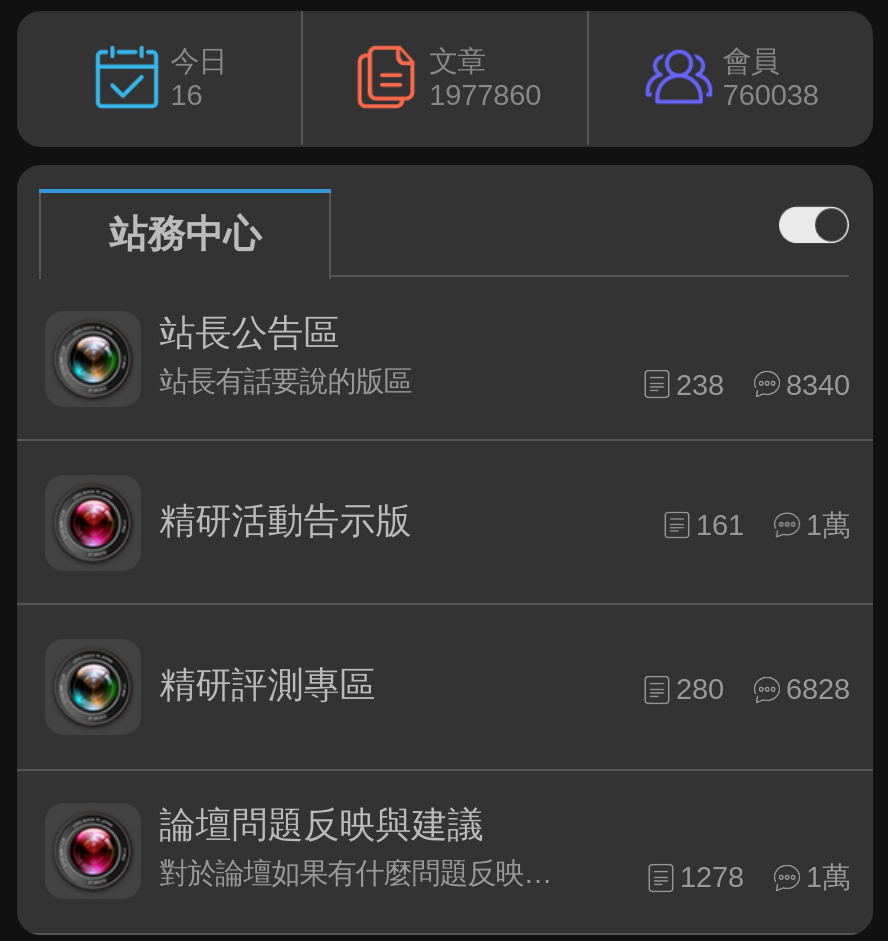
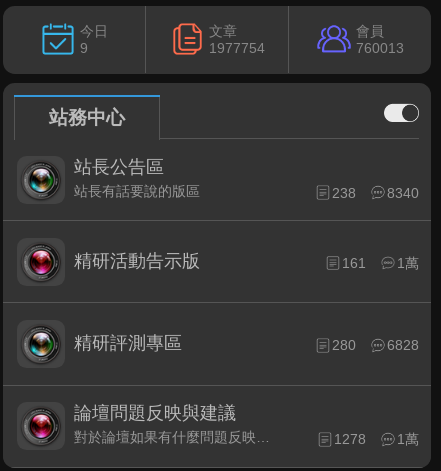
- 16
+ 9

- 1977860
+ 1977754

- 760038
+ 760013
